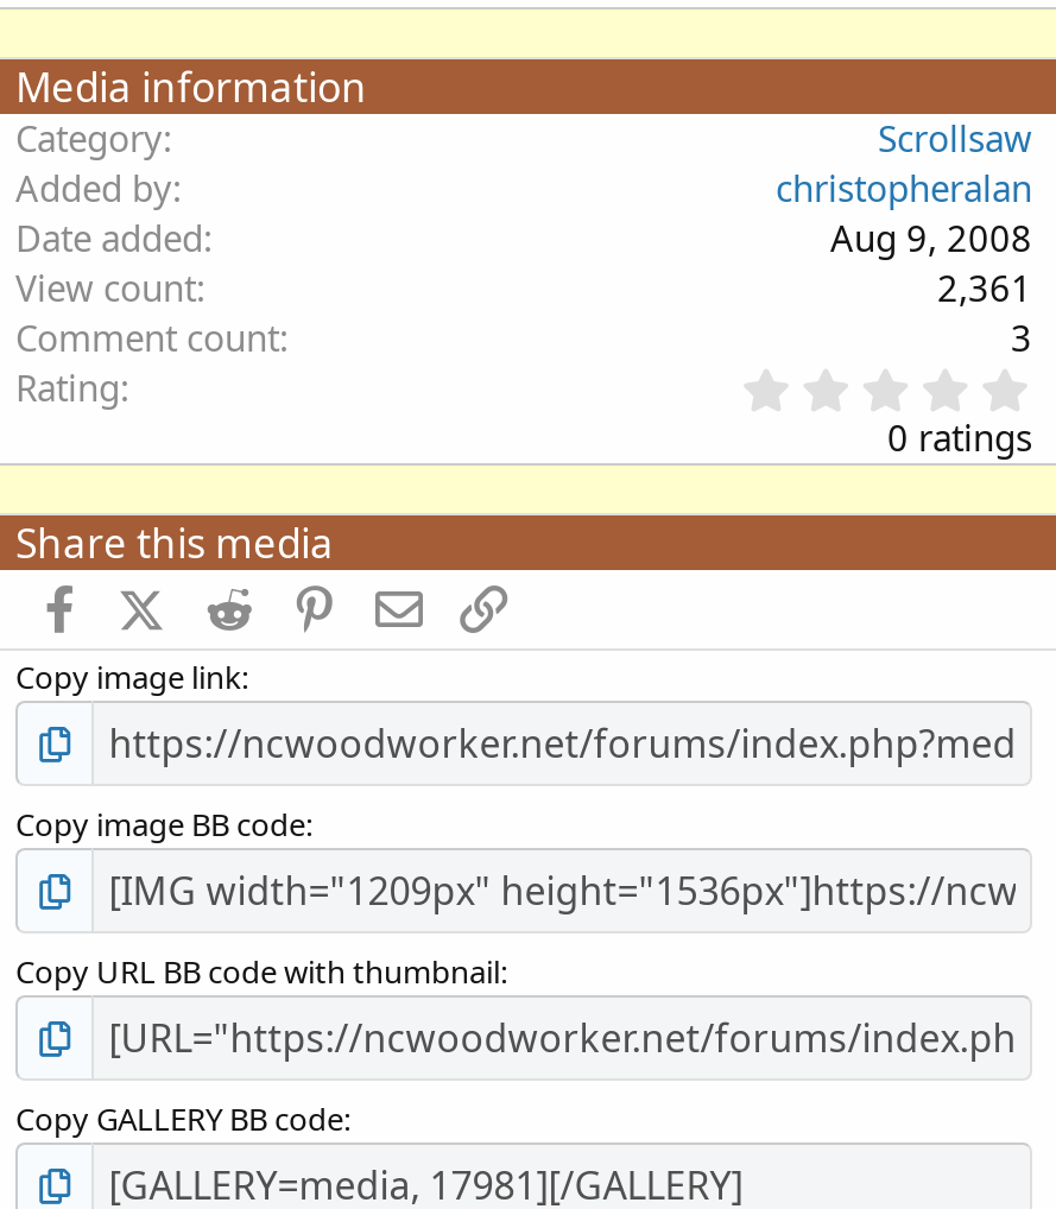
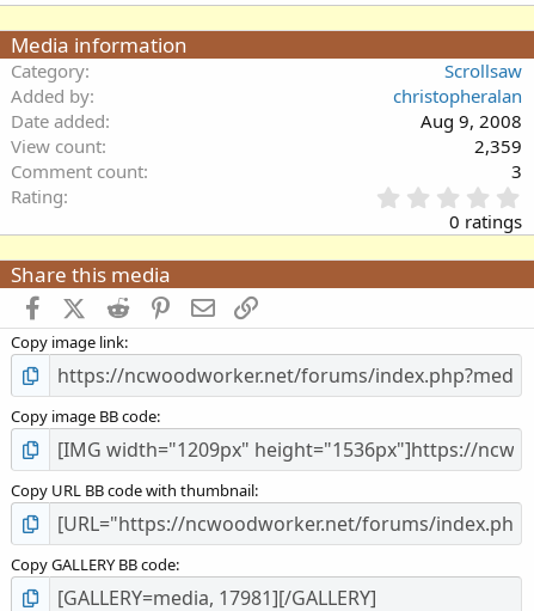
- 2,361
+ 2,359
